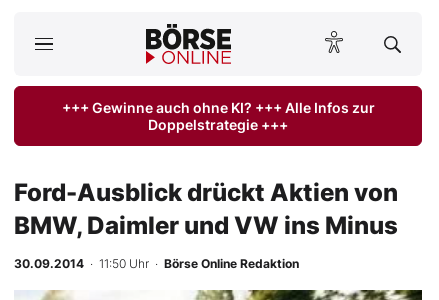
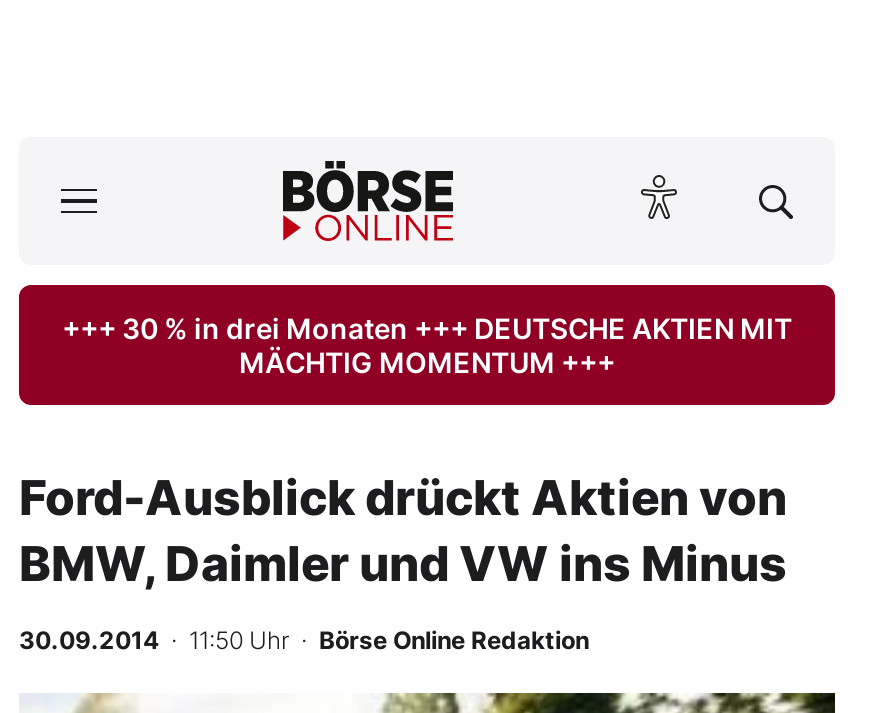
- +++ Gewinne auch ohne KI? +++ Alle Infos zur
- Doppelstrategie +++
+ +++ 30 % in drei Monaten +++ DEUTSCHE AKTIEN MIT
+ MÄCHTIG MOMENTUM +++
